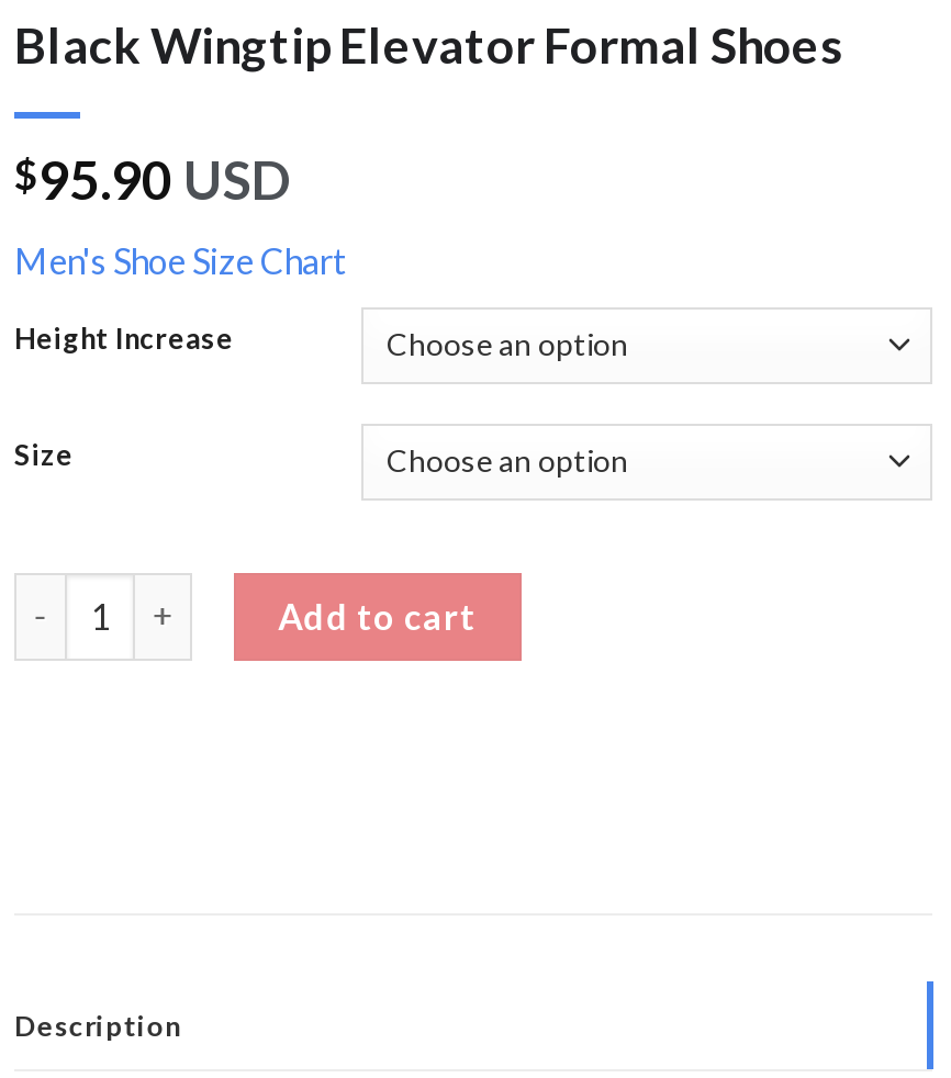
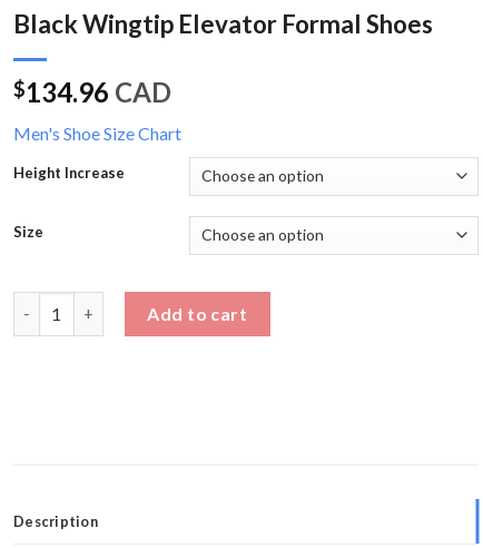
- $95.90 USD
+ $134.96 CAD
